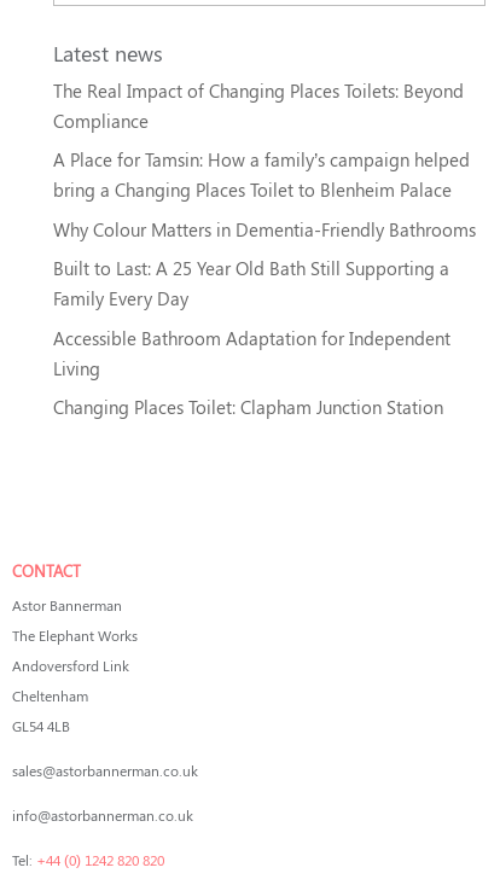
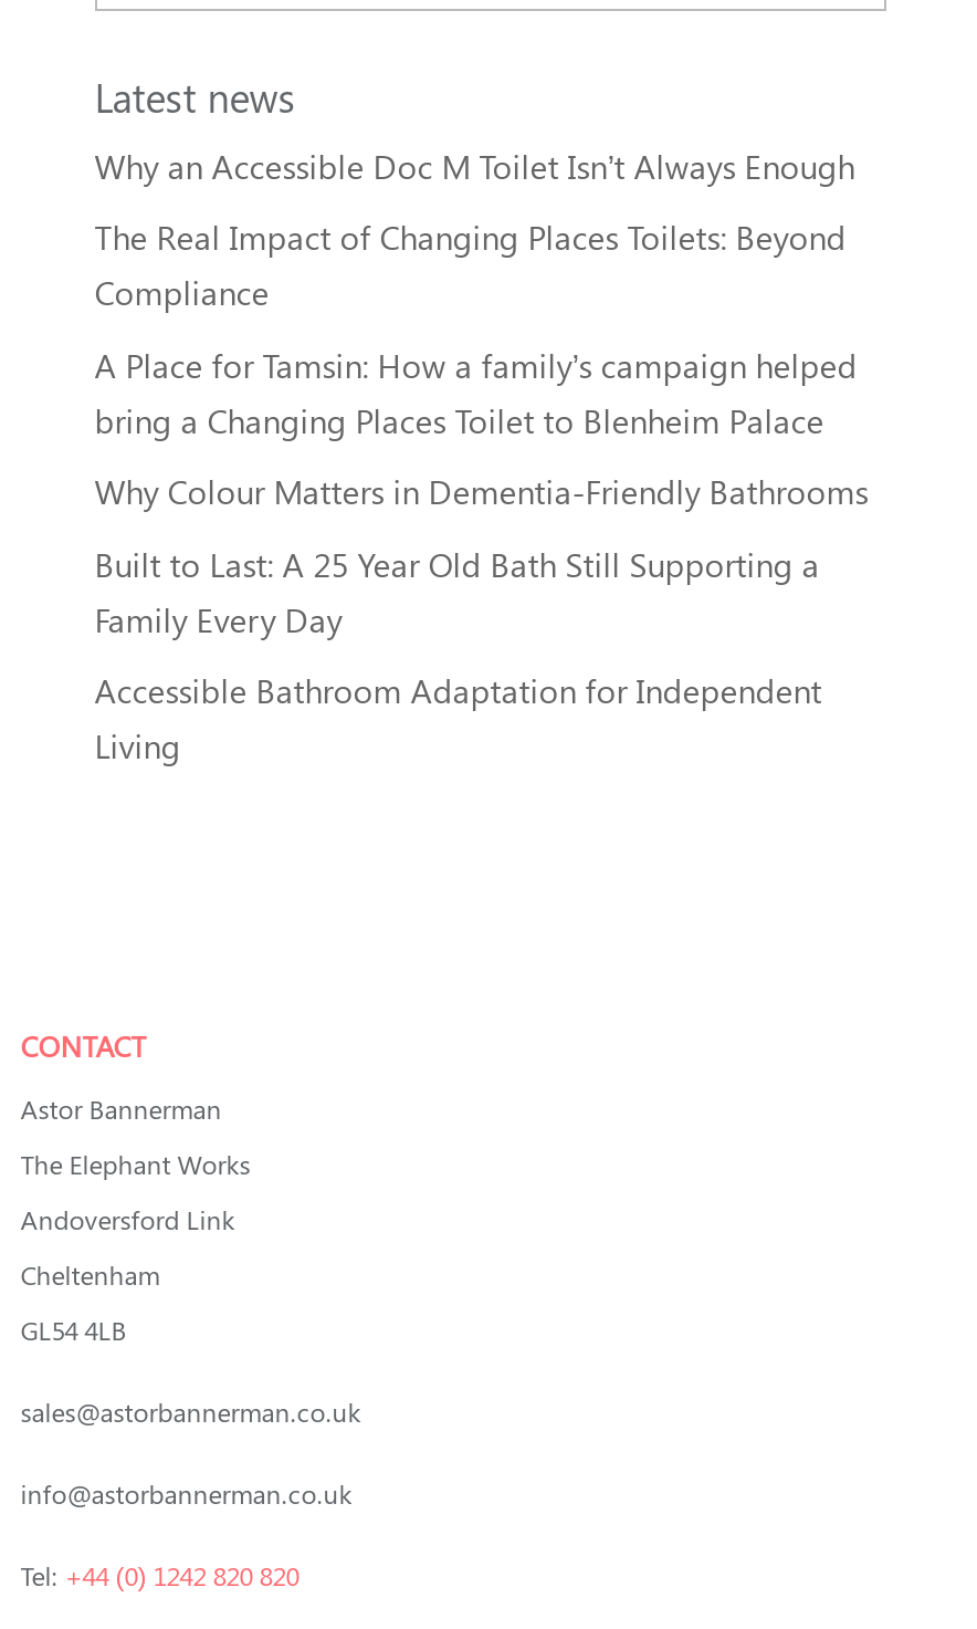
+ Why an Accessible Doc M Toilet Isn’t Always Enough

moved down: The Real Impact of Changing Places Toilets: Beyond | Compliance | A Place for Tamsin: How a family’s campaign helped | ... | Accessible Bathroom Adaptation for Independent | Living

- Changing Places Toilet: Clapham Junction Station
